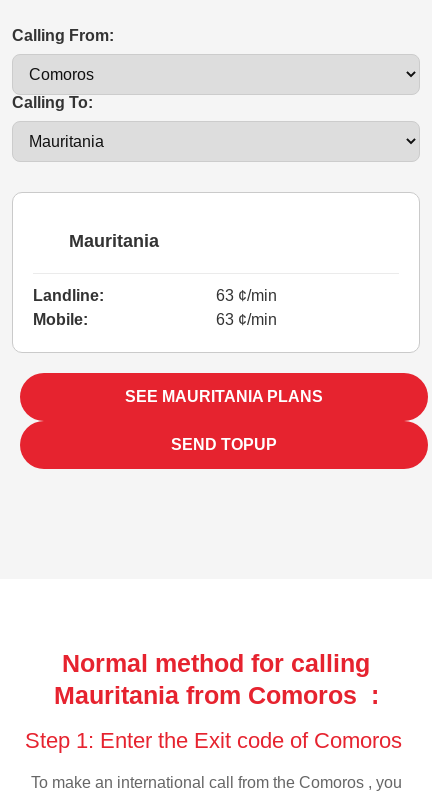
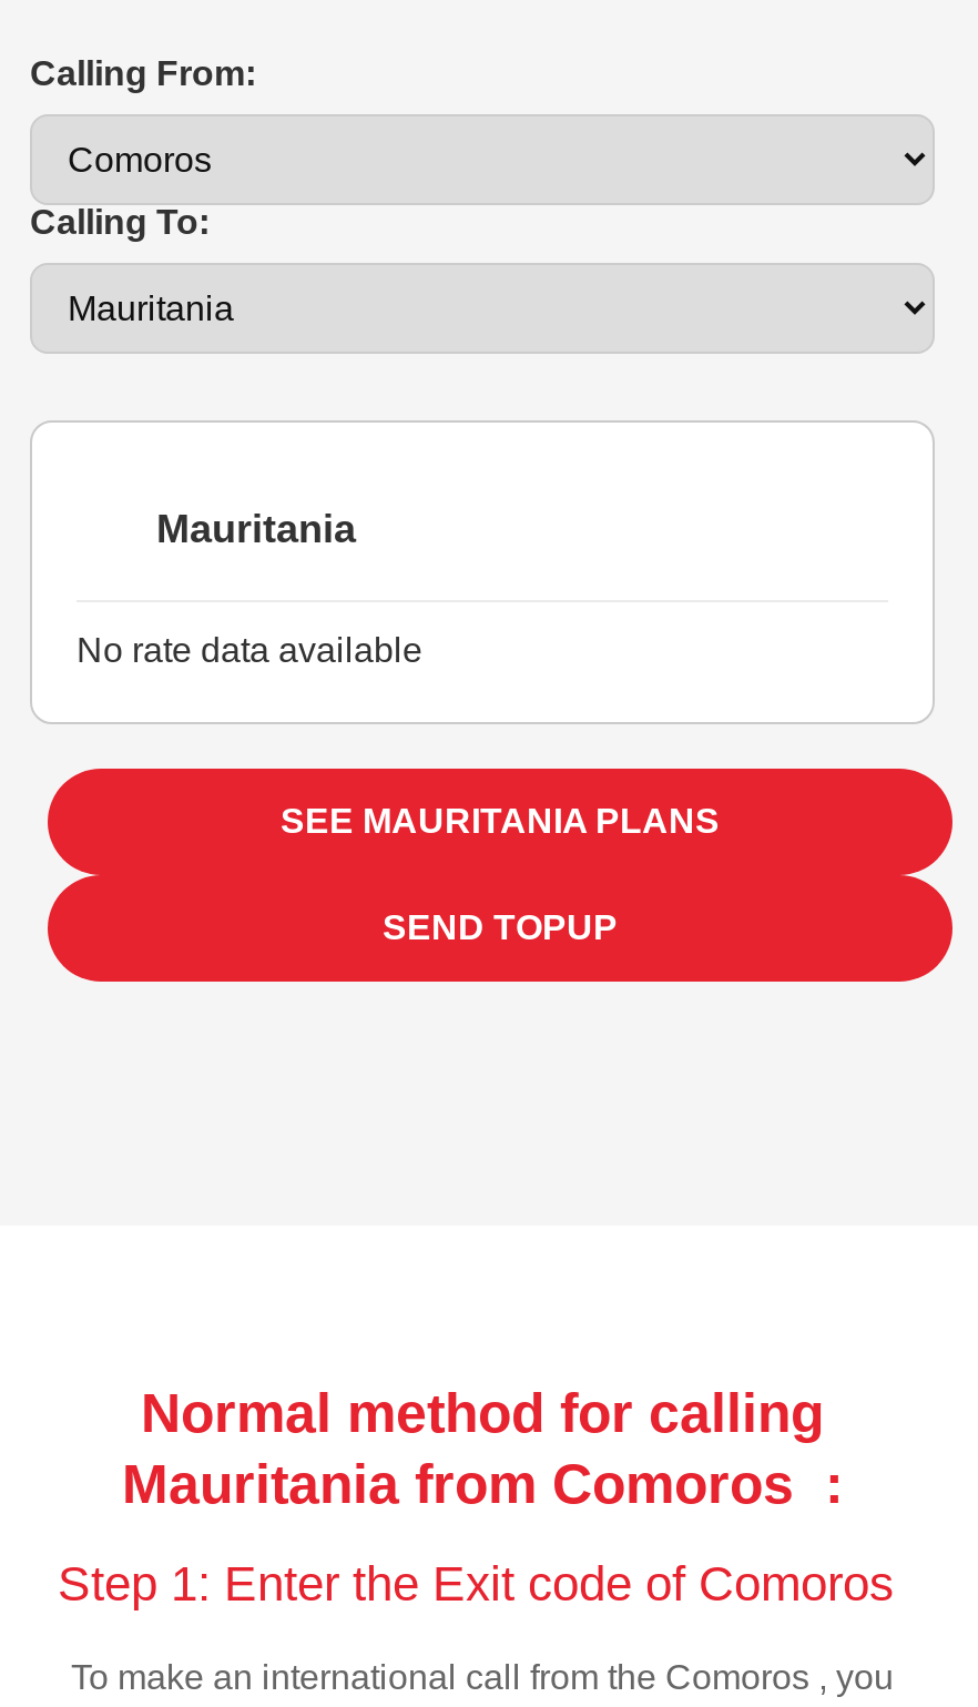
- Landline:
- 63 ¢/min
- Mobile:
- 63 ¢/min
+ No rate data available
